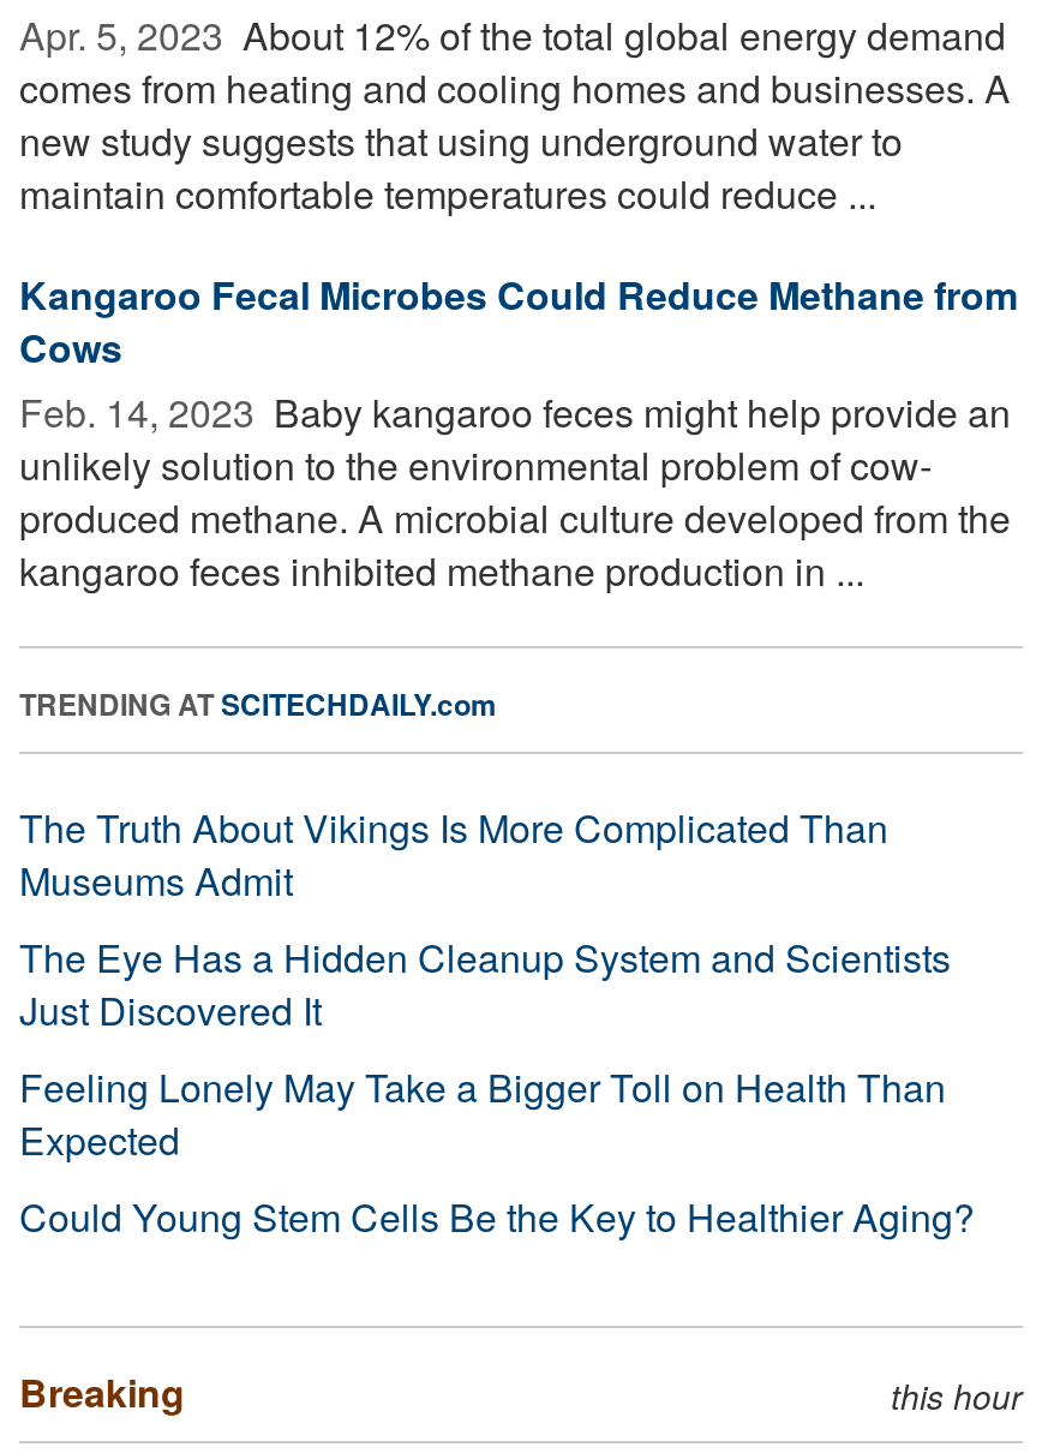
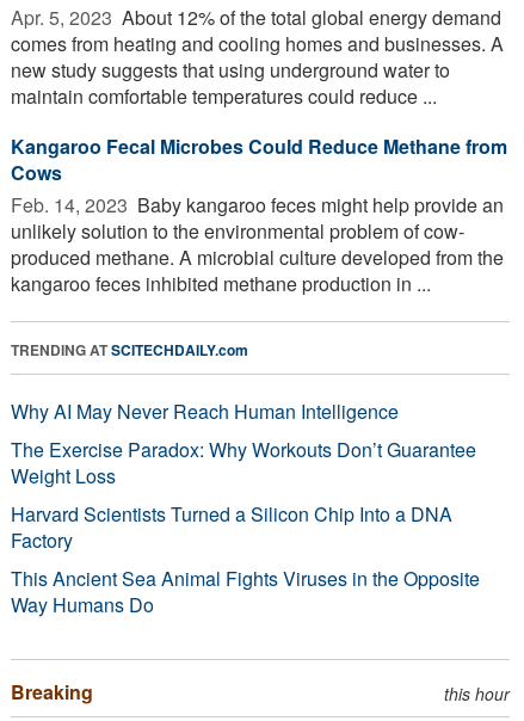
- The Truth About Vikings Is More Complicated Than
- Museums Admit
- The Eye Has a Hidden Cleanup System and Scientists
- Just Discovered It
- Feeling Lonely May Take a Bigger Toll on Health Than
- Expected
- Could Young Stem Cells Be the Key to Healthier Aging?
+ Why AI May Never Reach Human Intelligence
+ The Exercise Paradox: Why Workouts Don’t Guarantee
+ Weight Loss
+ Harvard Scientists Turned a Silicon Chip Into a DNA
+ Factory
+ This Ancient Sea Animal Fights Viruses in the Opposite
+ Way Humans Do
